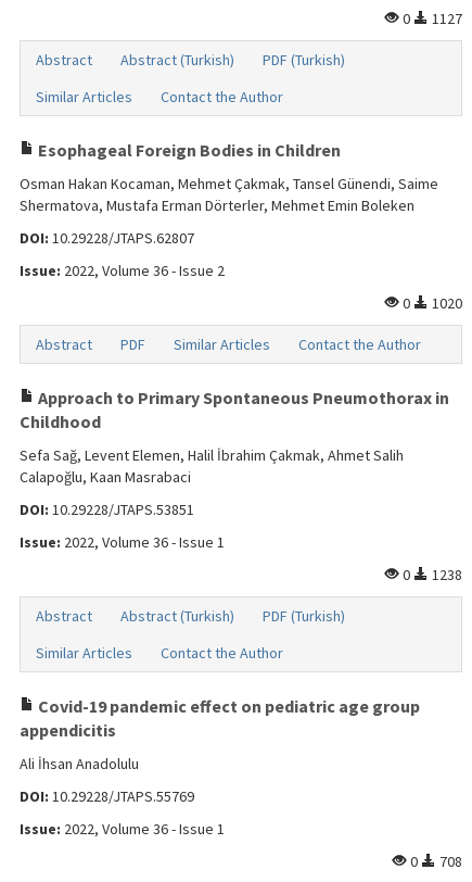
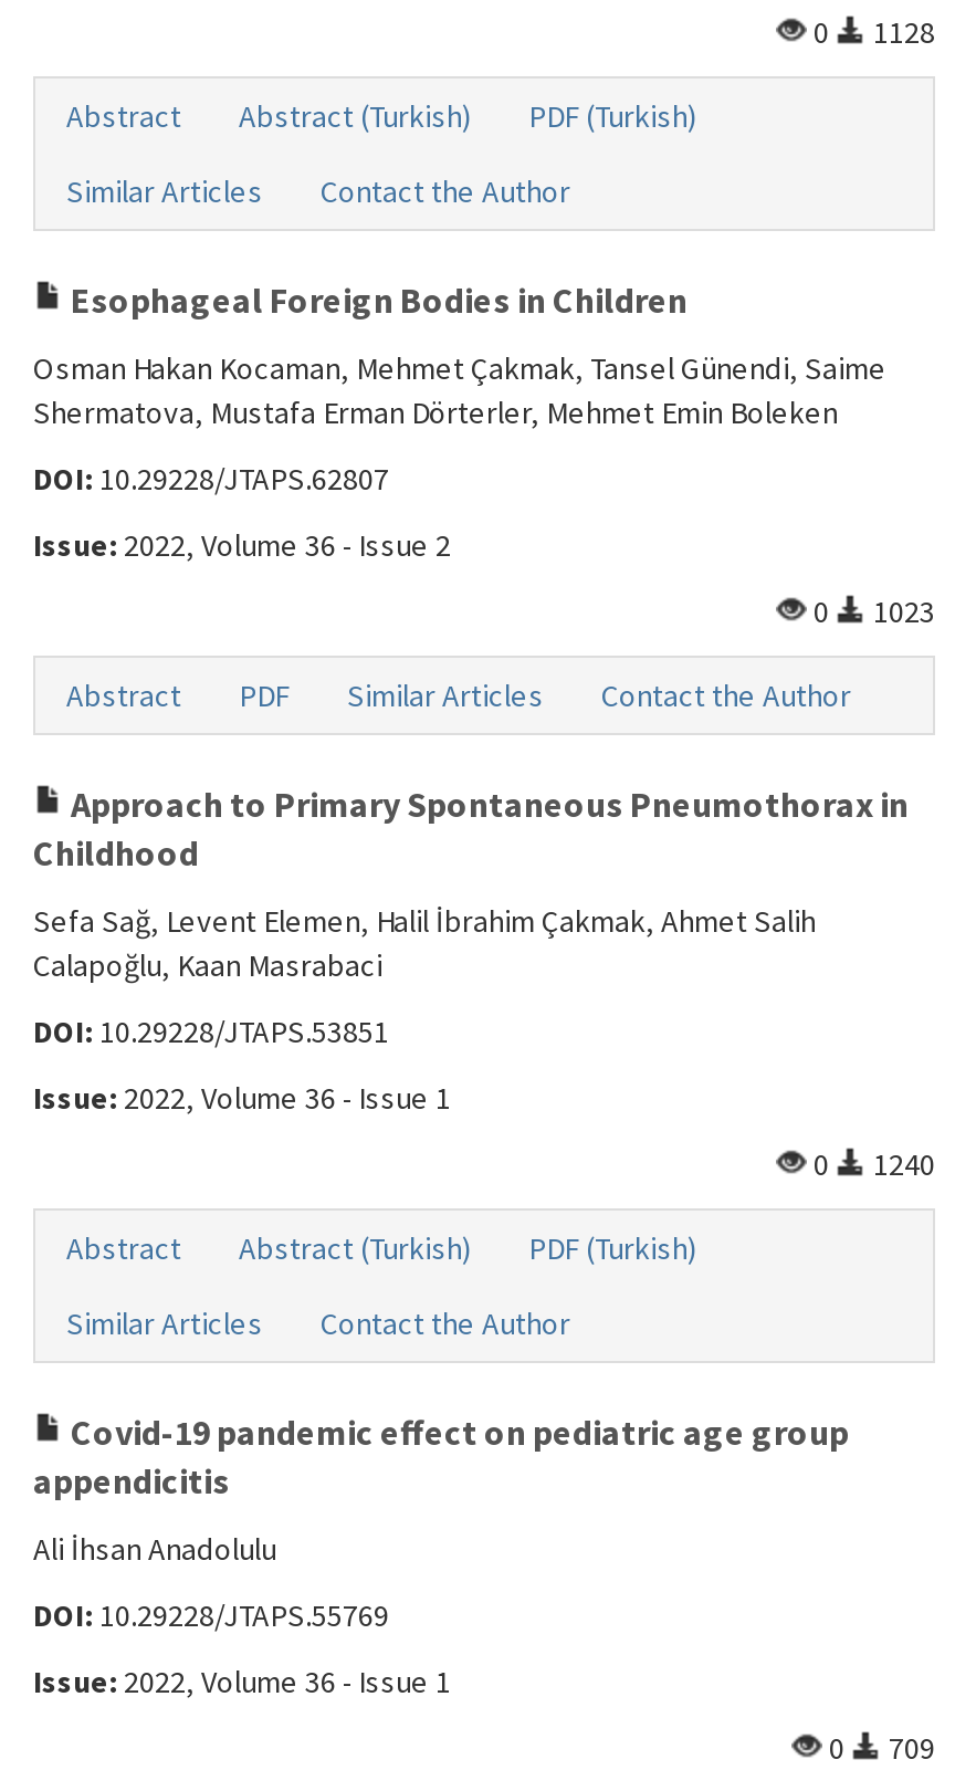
- 0 1127
+ 0 1128

- 0 1020
+ 0 1023

- 0 1238
+ 0 1240

- 0 708
+ 0 709
